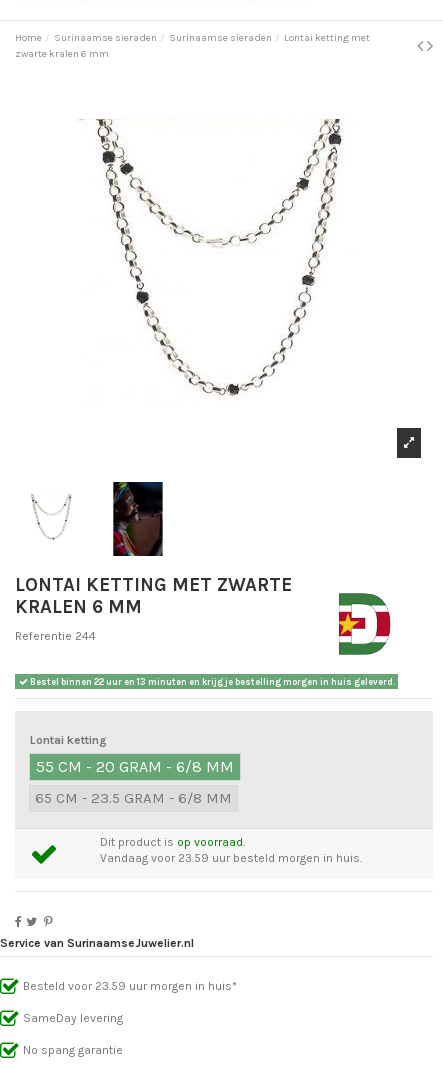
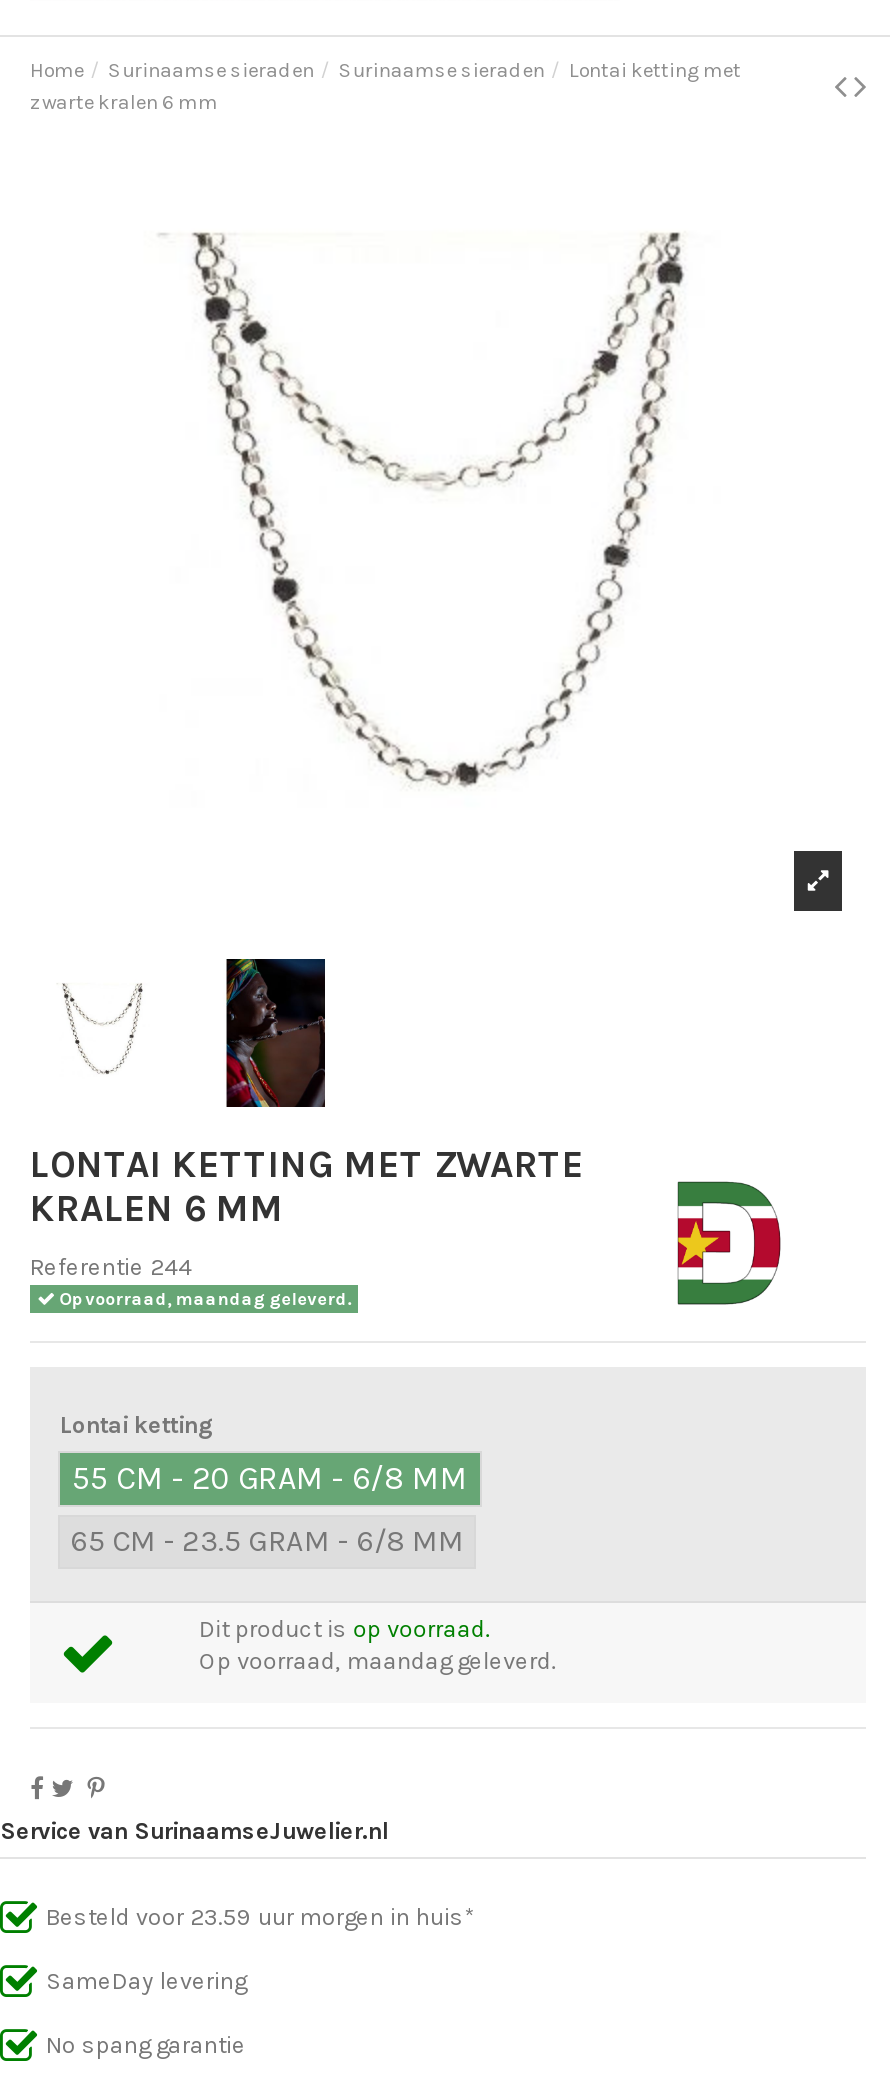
- Bestel binnen 22 uur en 13 minuten en krijg je bestelling morgen in huis geleverd.
+ Op voorraad, maandag geleverd.

- Vandaag voor 23.59 uur besteld morgen in huis.
+ Op voorraad, maandag geleverd.
